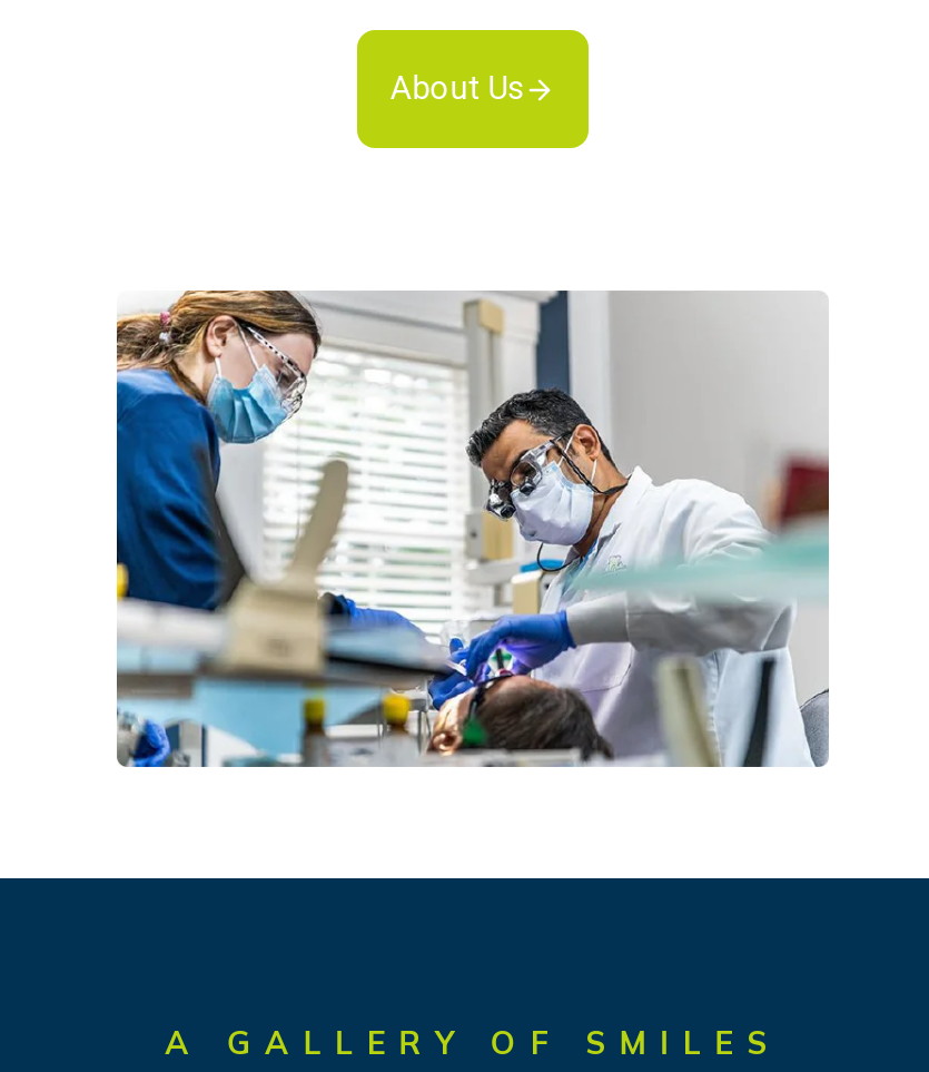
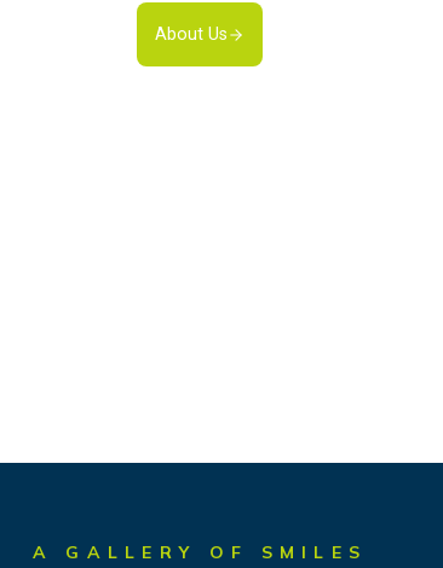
- [image]
